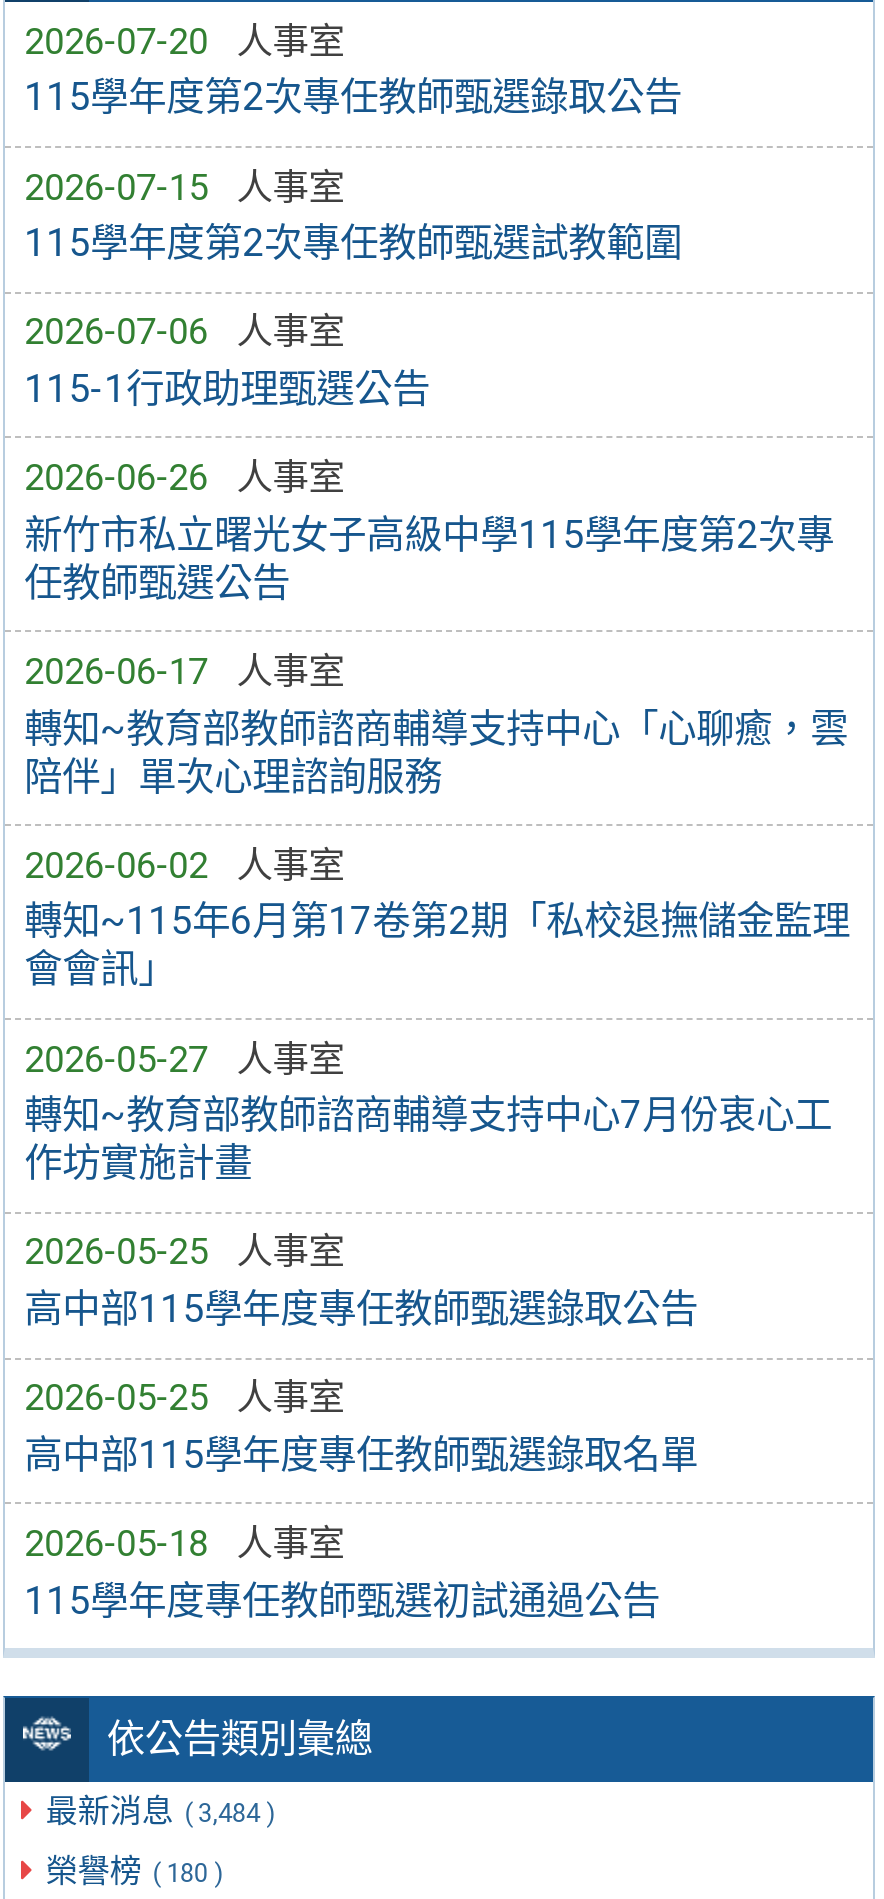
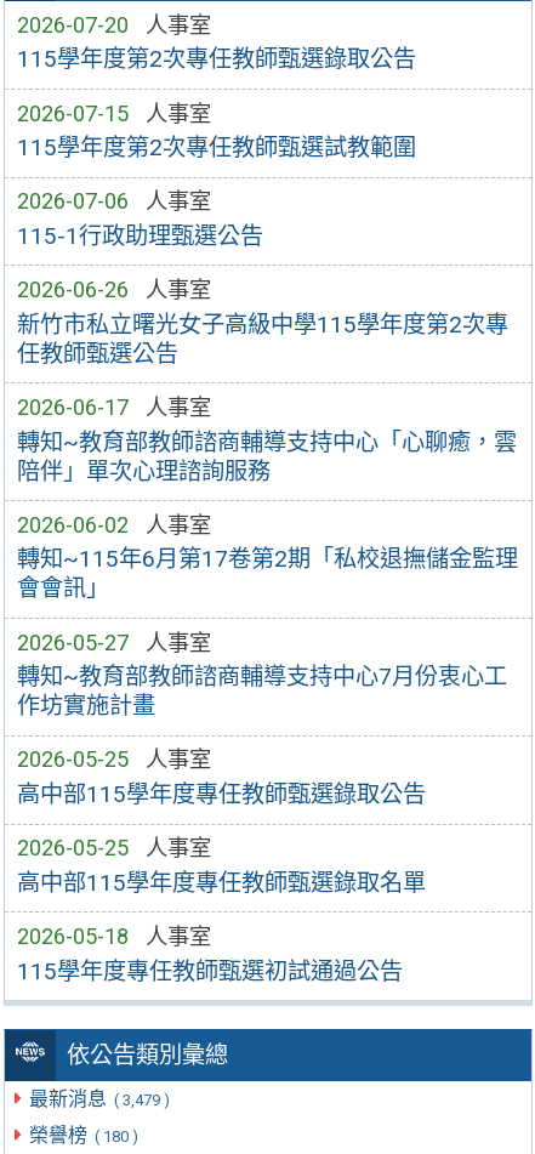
- 最新消息 ( 3,484 )
+ 最新消息 ( 3,479 )
